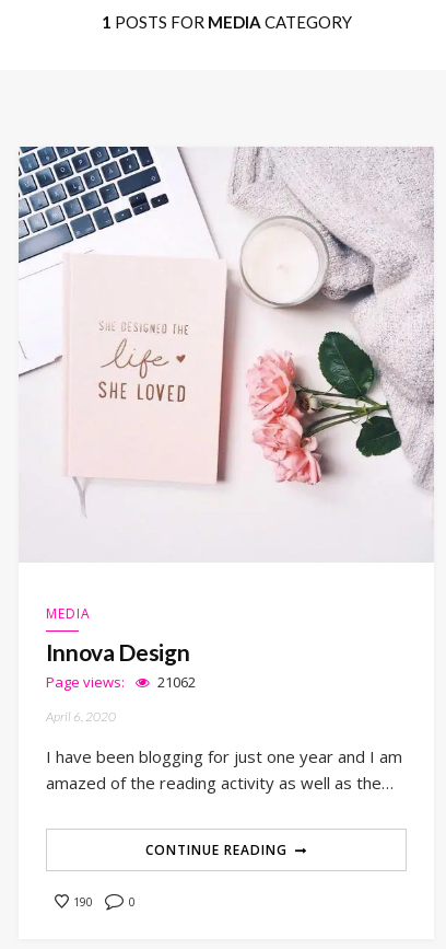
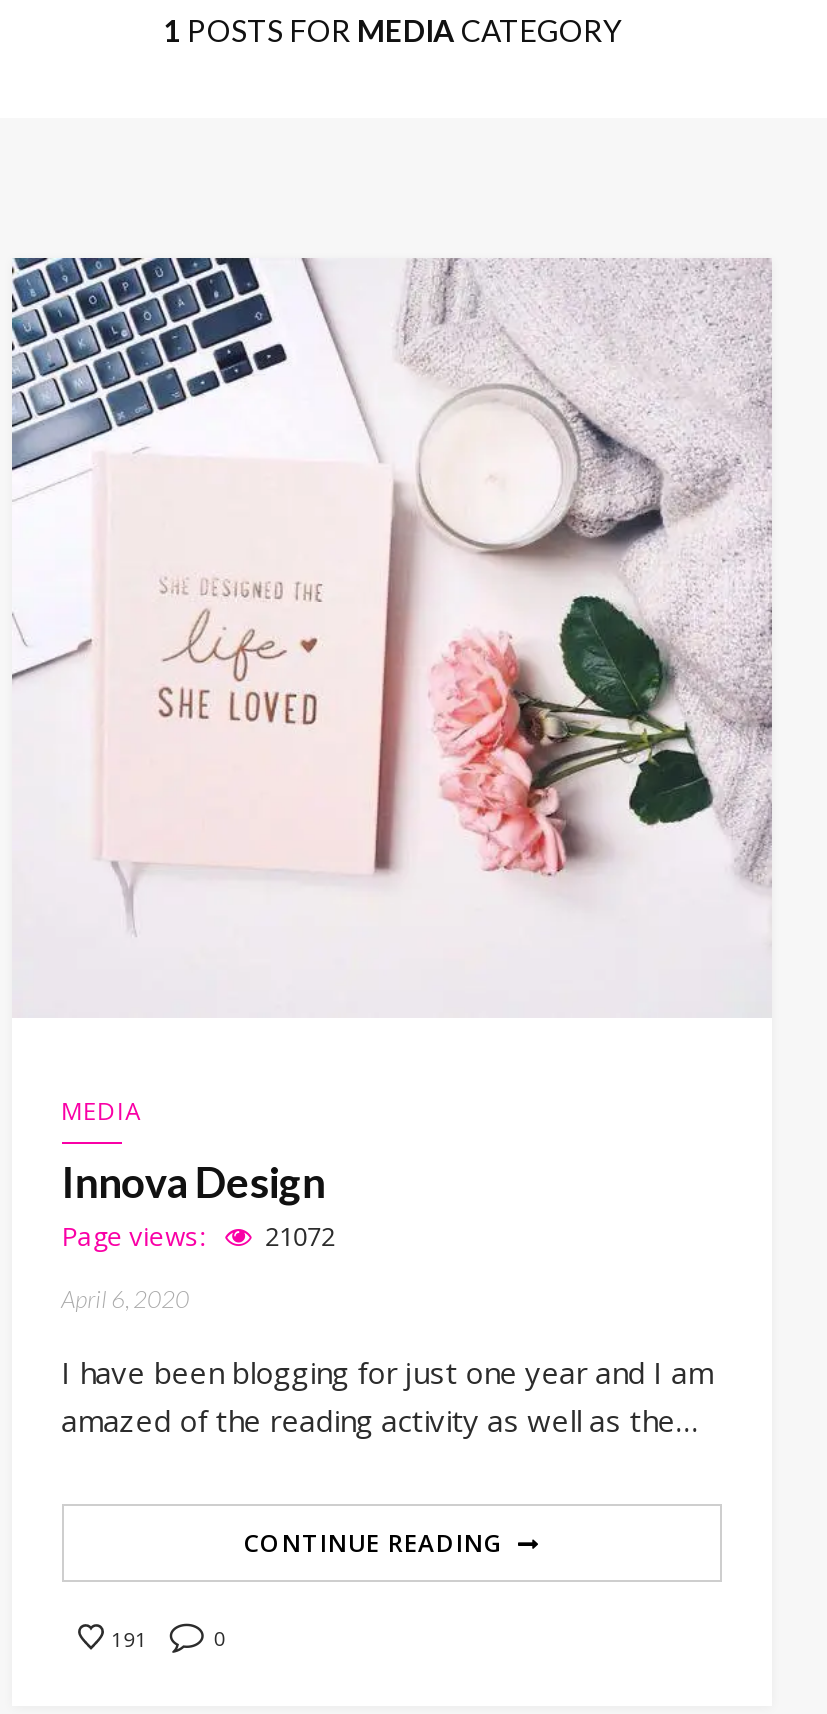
- Page views: 21062
+ Page views: 21072

- 190
+ 191
